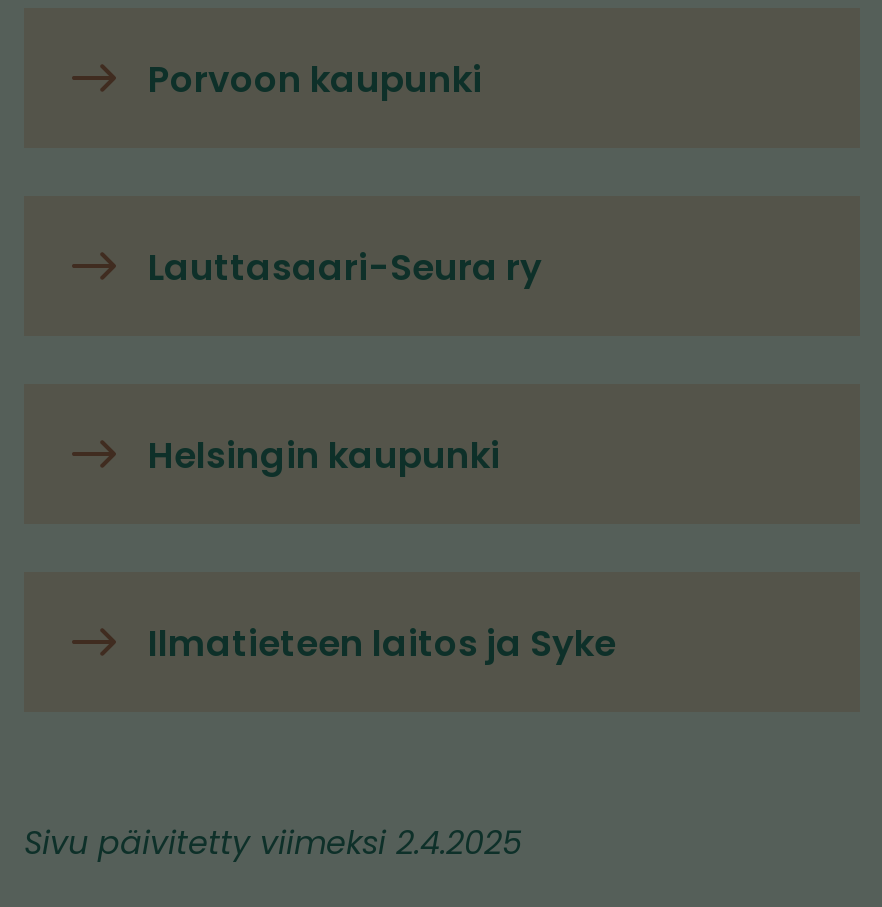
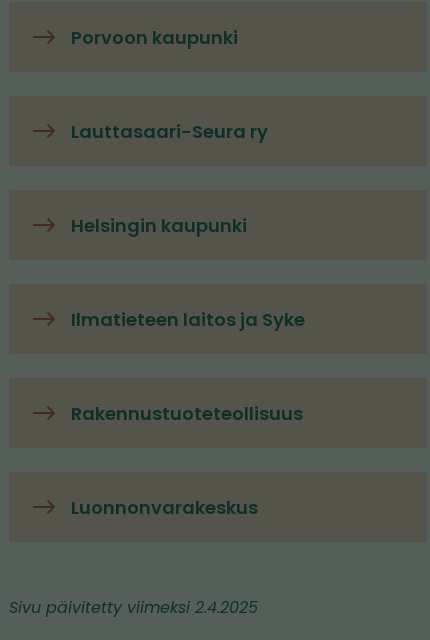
+ Rakennustuoteteollisuus

+ Luonnonvarakeskus
